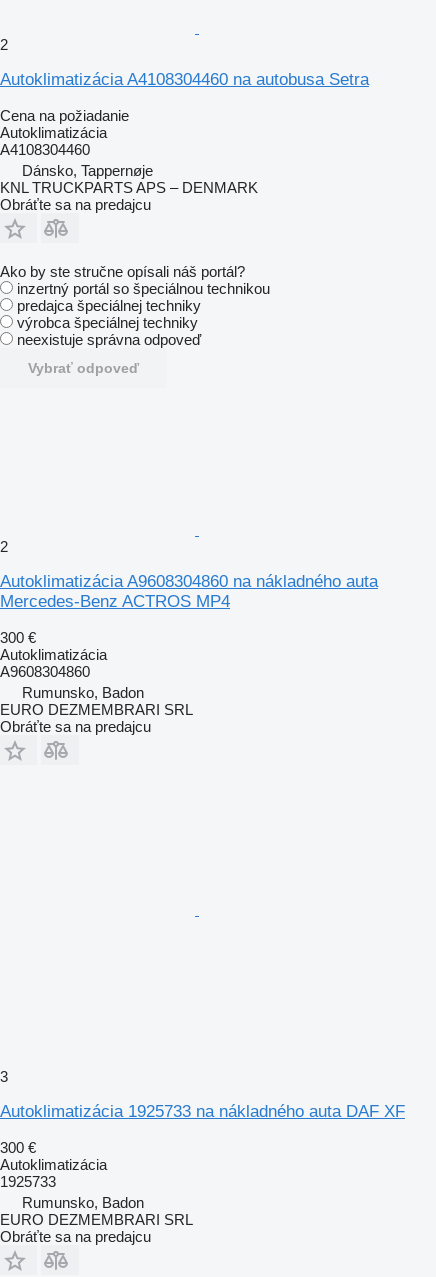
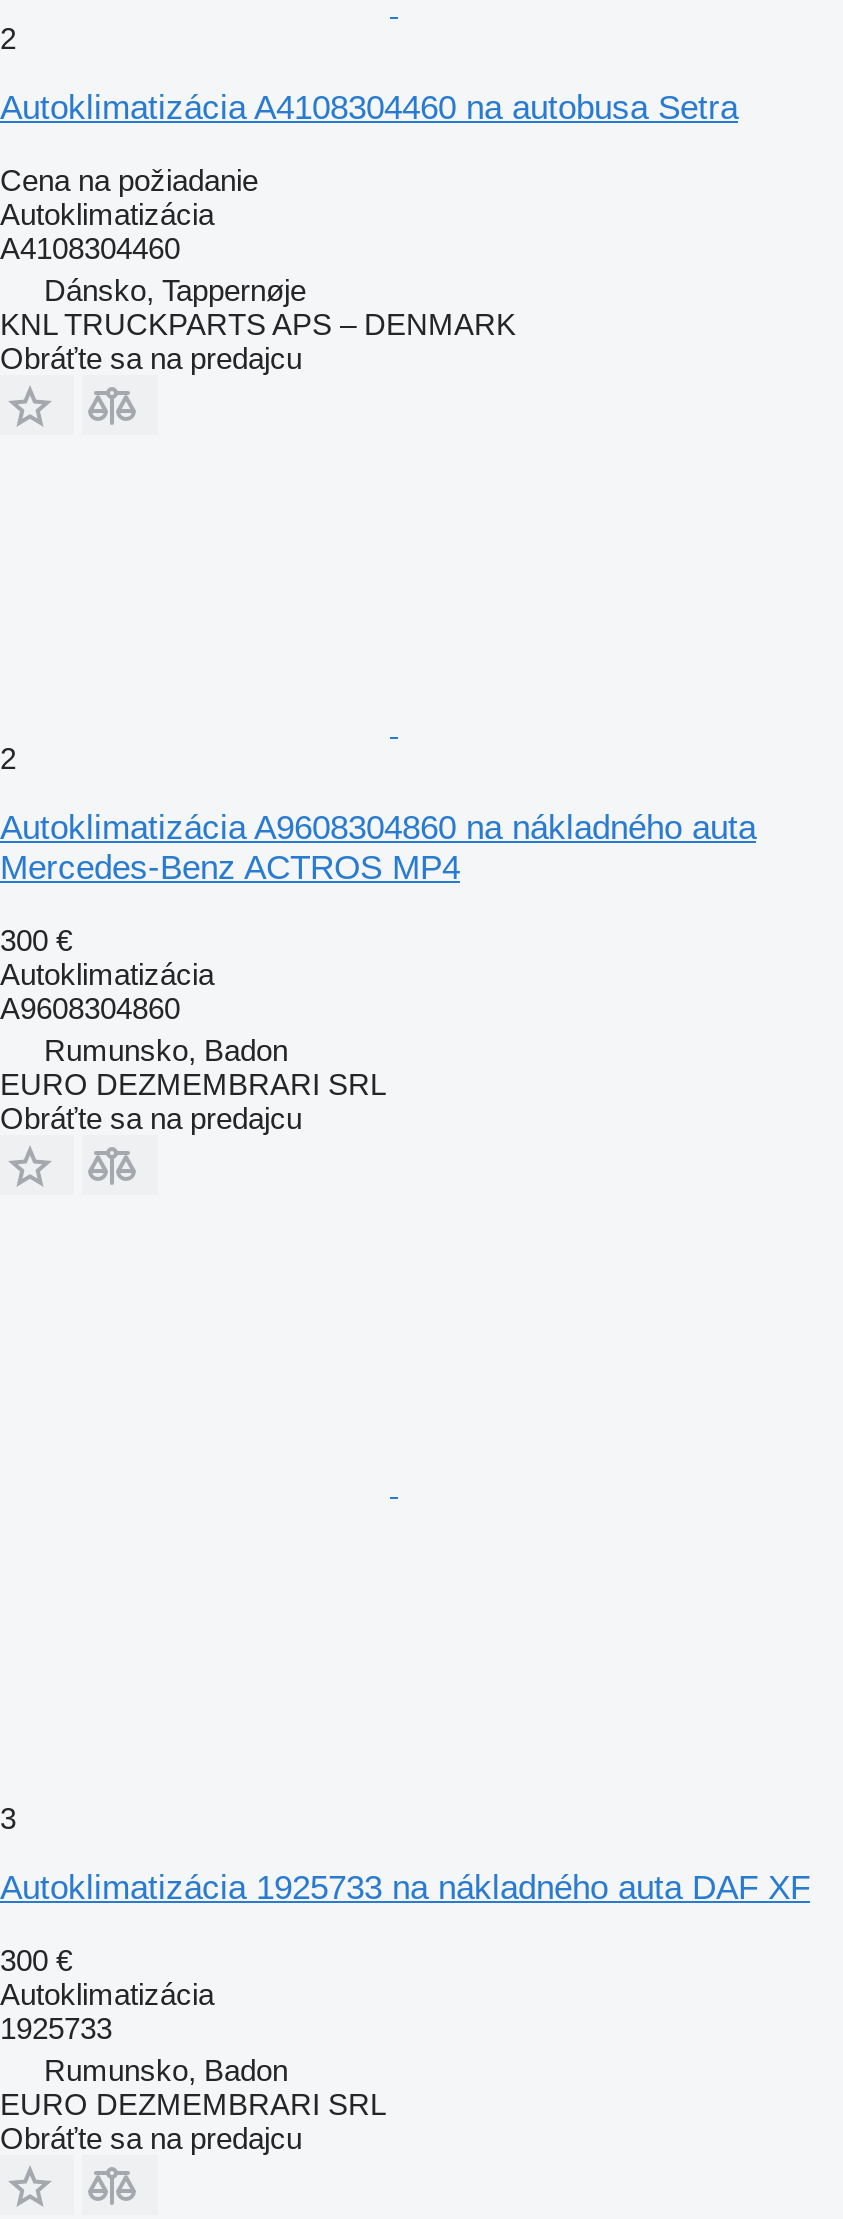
- Ako by ste stručne opísali náš portál?
- inzertný portál so špeciálnou technikou
- predajca špeciálnej techniky
- výrobca špeciálnej techniky
- neexistuje správna odpoveď
- Vybrať odpoveď
